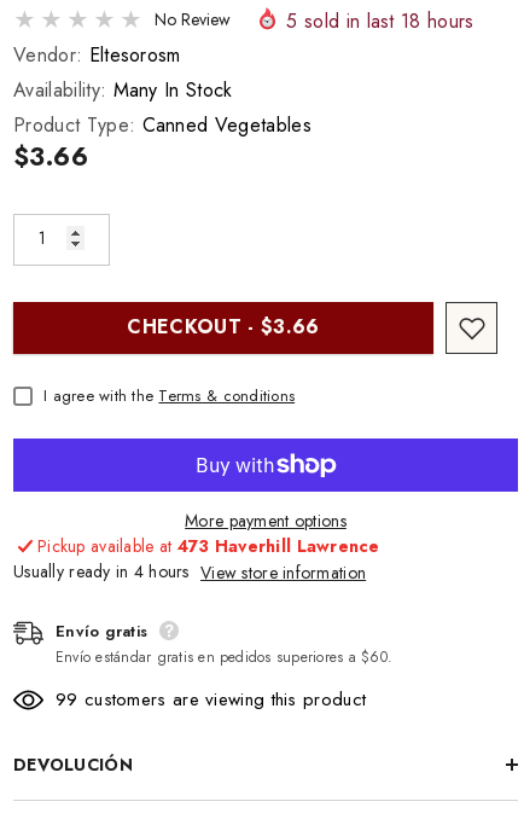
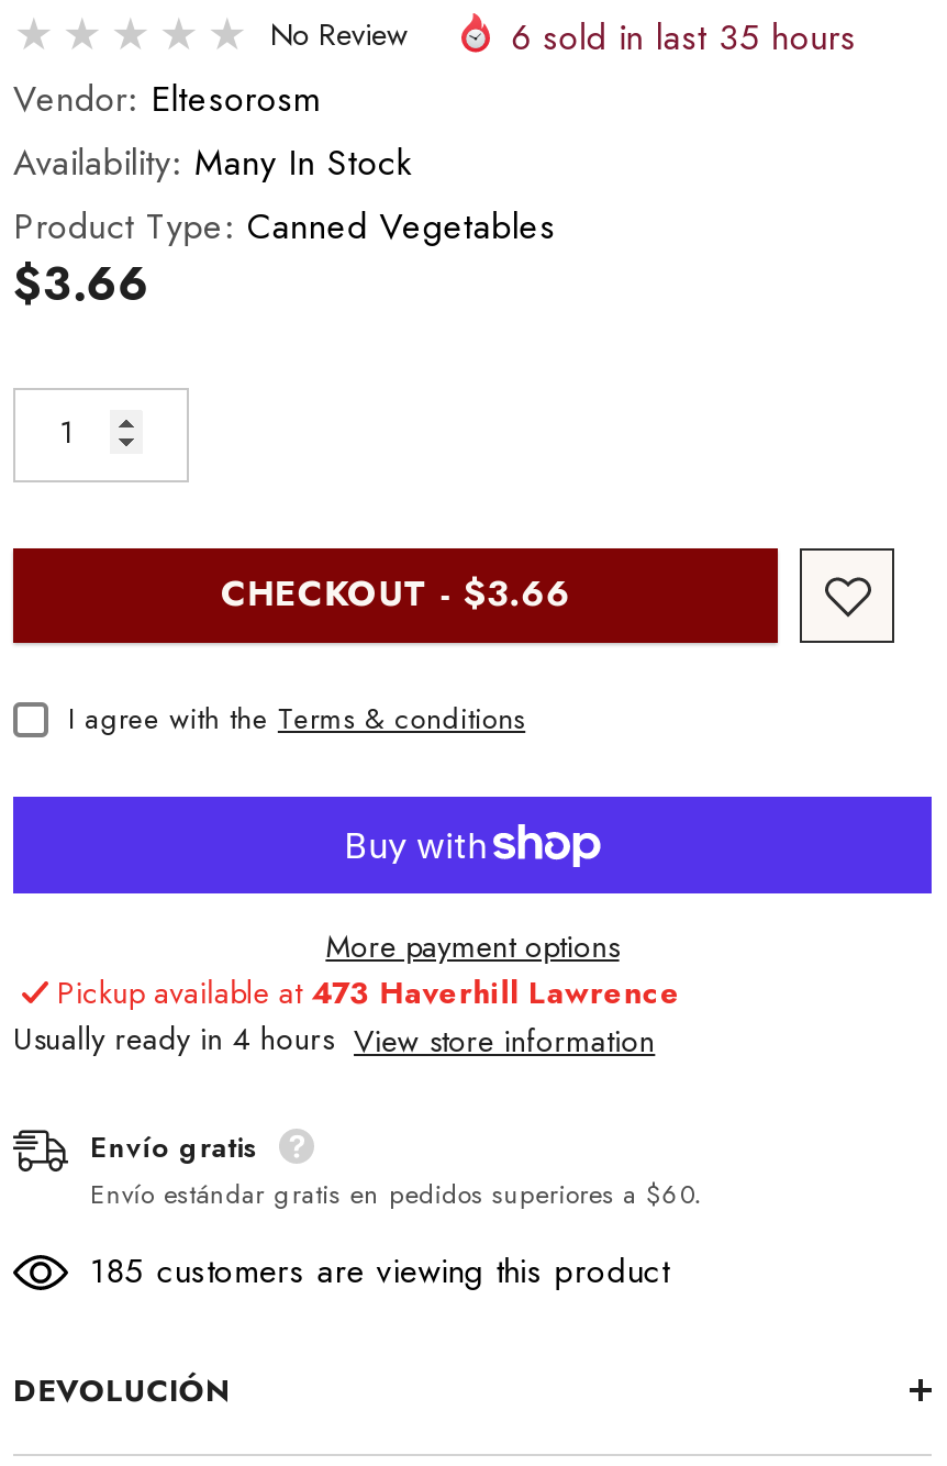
- 5 sold in last 18 hours
+ 6 sold in last 35 hours

- 99 customers are viewing this product
+ 185 customers are viewing this product
